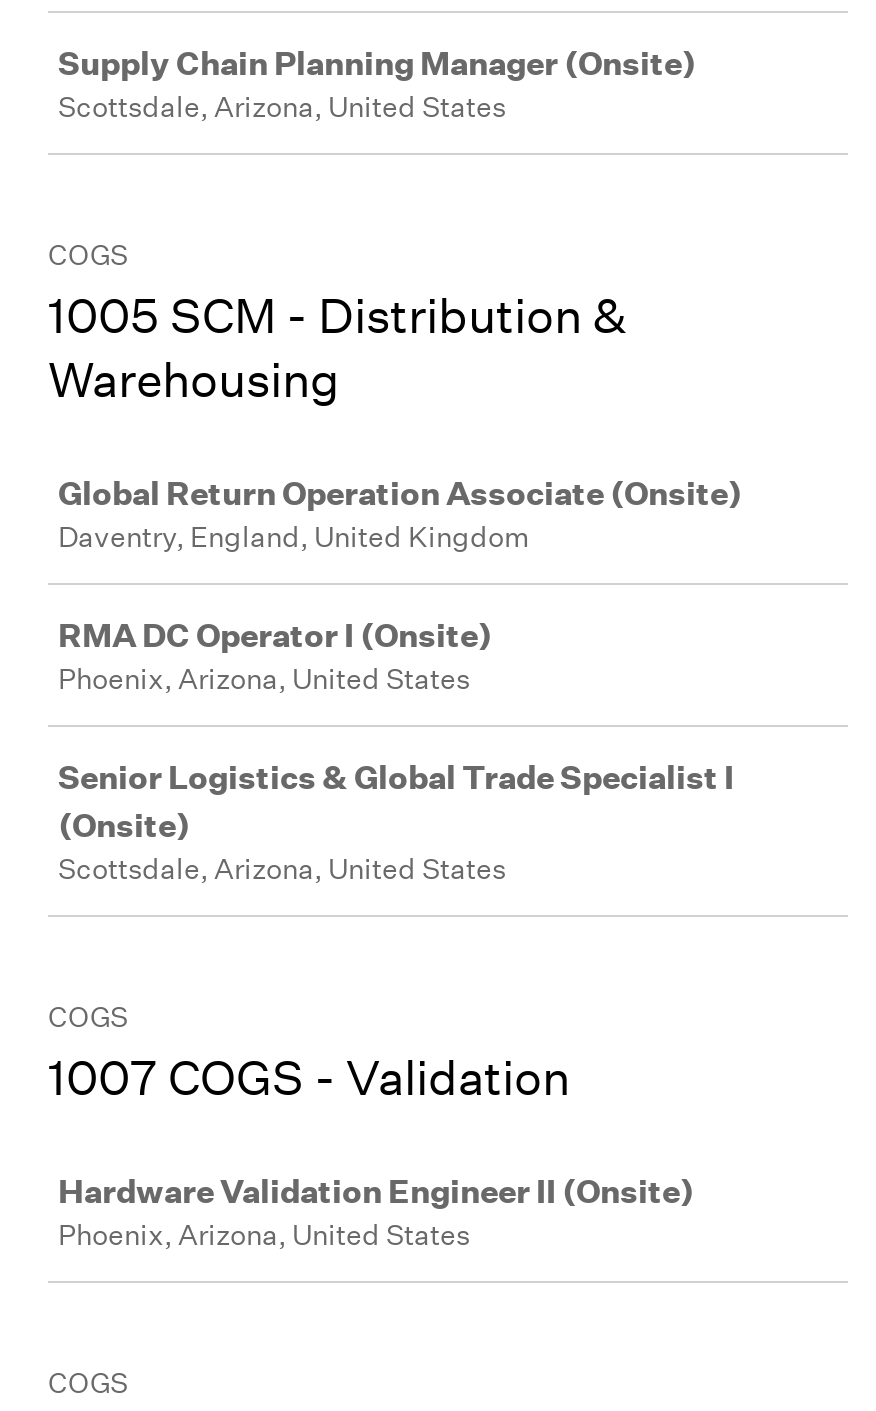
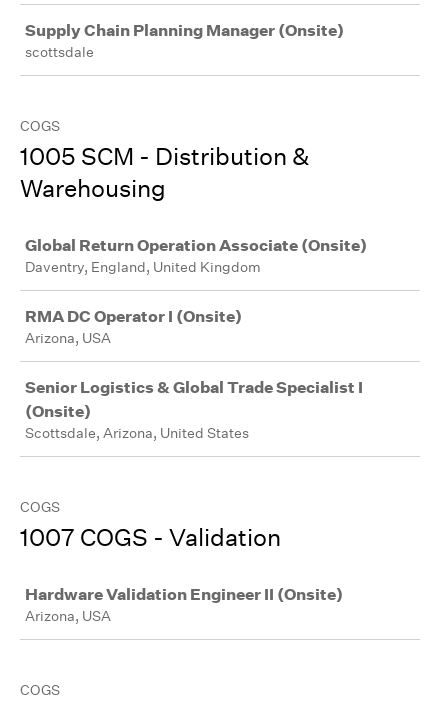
- Scottsdale, Arizona, United States
+ scottsdale

- Phoenix, Arizona, United States
+ Arizona, USA

- Phoenix, Arizona, United States
+ Arizona, USA
